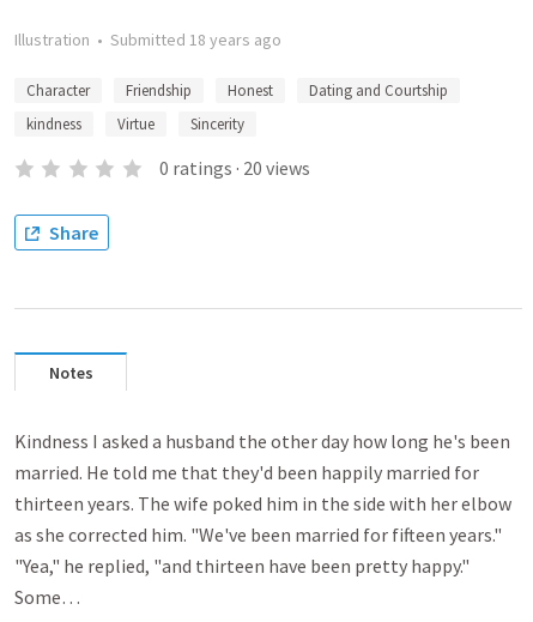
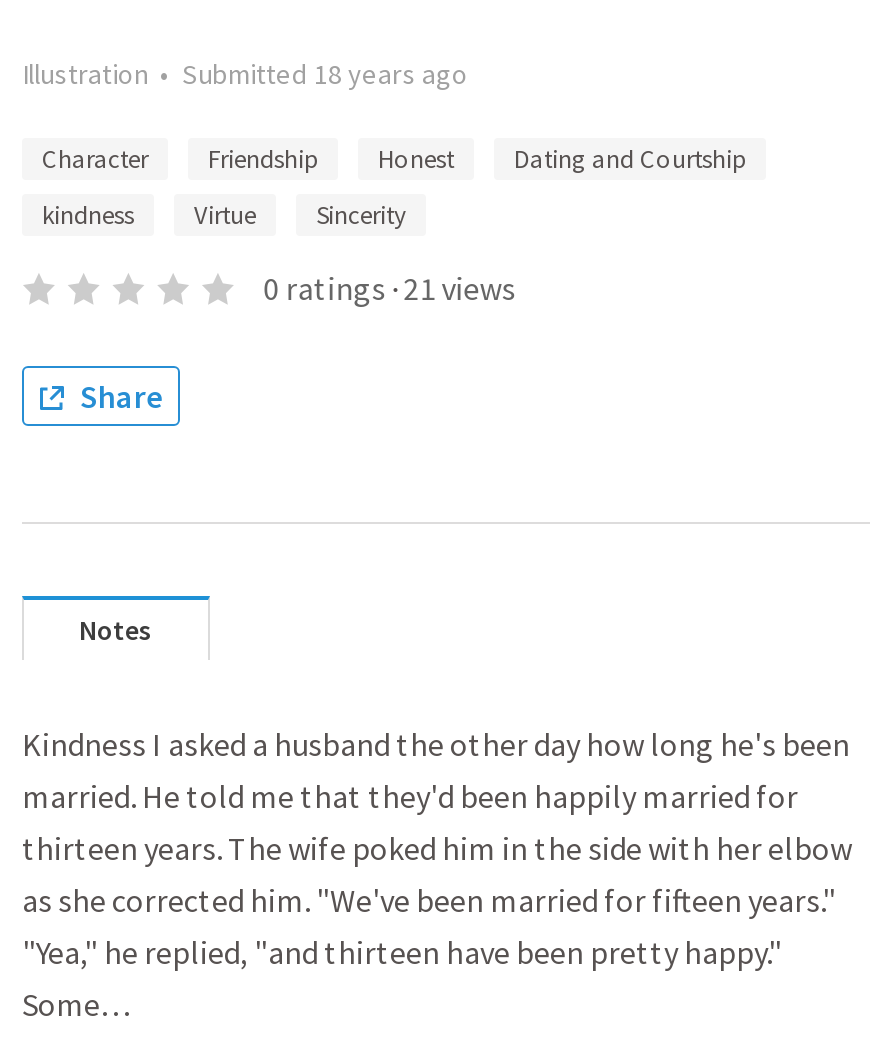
- 0 ratings · 20 views
+ 0 ratings · 21 views
